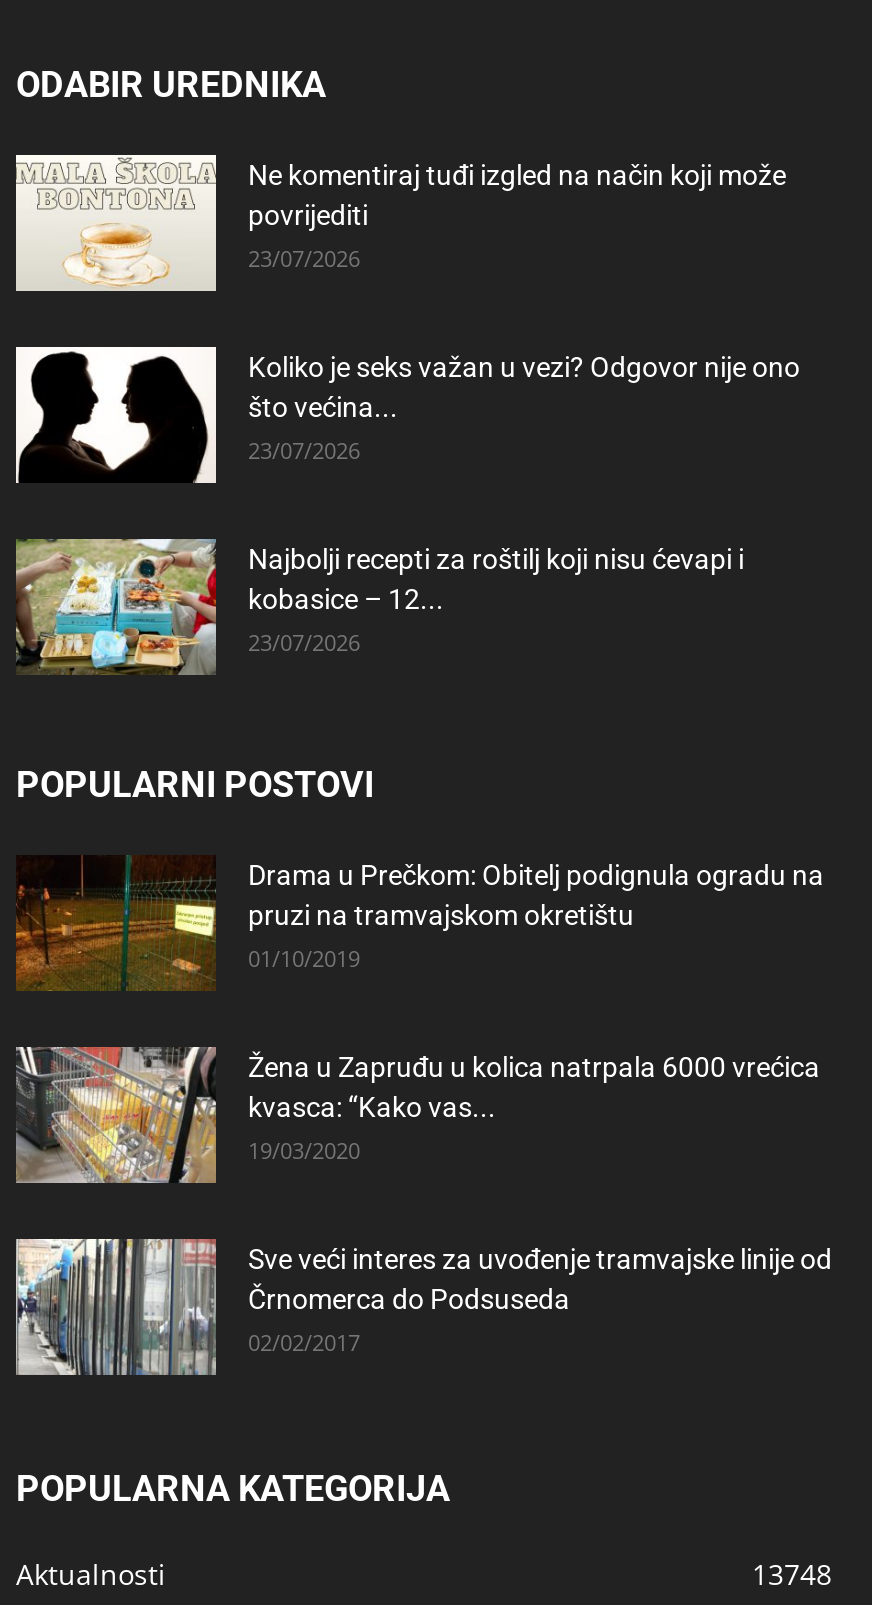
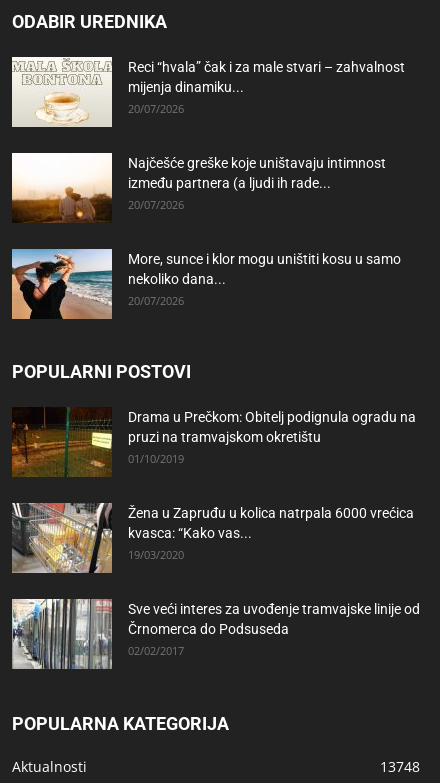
- Ne komentiraj tuđi izgled na način koji može
- povrijediti
- 23/07/2026
+ Reci “hvala” čak i za male stvari – zahvalnost
+ mijenja dinamiku...
+ 20/07/2026

- [image]
- Koliko je seks važan u vezi? Odgovor nije ono
- što većina...
- 23/07/2026
+ [image]
+ Najčešće greške koje uništavaju intimnost
+ između partnera (a ljudi ih rade...
+ 20/07/2026

- [image]
- Najbolji recepti za roštilj koji nisu ćevapi i
- kobasice – 12...
- 23/07/2026
+ [image]
+ More, sunce i klor mogu uništiti kosu u samo
+ nekoliko dana...
+ 20/07/2026
